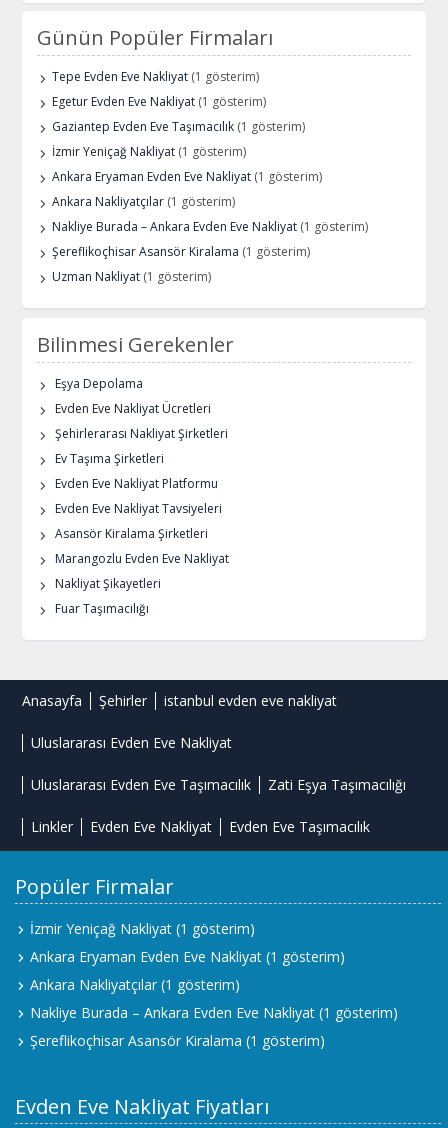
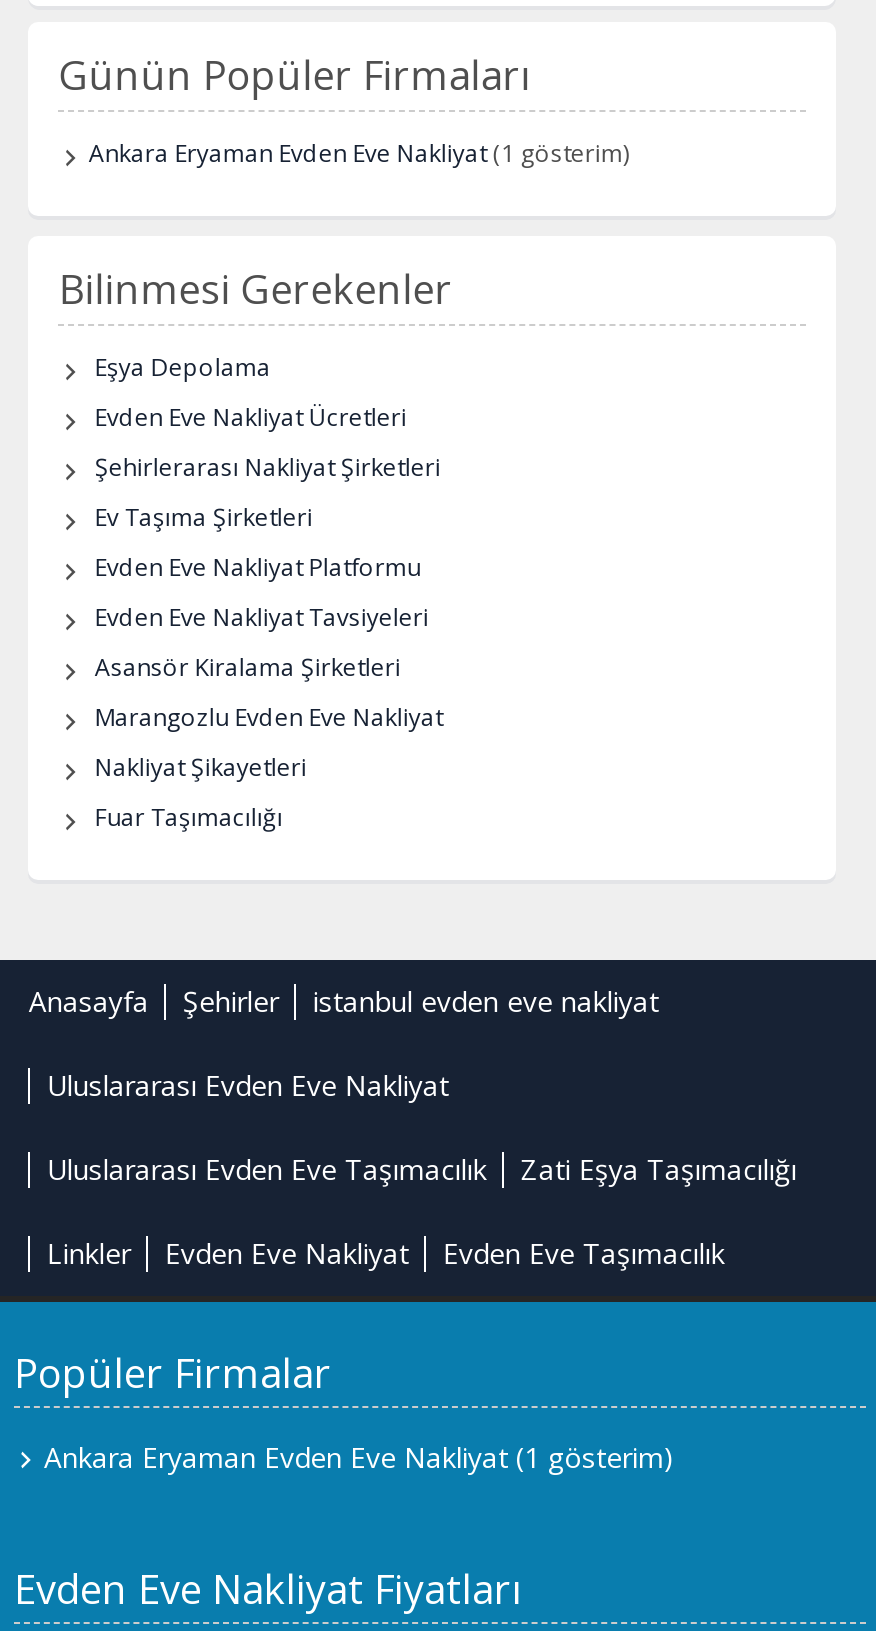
- Tepe Evden Eve Nakliyat (1 gösterim)
- Egetur Evden Eve Nakliyat (1 gösterim)
- Gaziantep Evden Eve Taşımacılık (1 gösterim)
- İzmir Yeniçağ Nakliyat (1 gösterim)

- Ankara Nakliyatçılar (1 gösterim)
- Nakliye Burada – Ankara Evden Eve Nakliyat (1 gösterim)
- Şereflikoçhisar Asansör Kiralama (1 gösterim)
- Uzman Nakliyat (1 gösterim)

- İzmir Yeniçağ Nakliyat (1 gösterim)

- Ankara Nakliyatçılar (1 gösterim)
- Nakliye Burada – Ankara Evden Eve Nakliyat (1 gösterim)
- Şereflikoçhisar Asansör Kiralama (1 gösterim)
